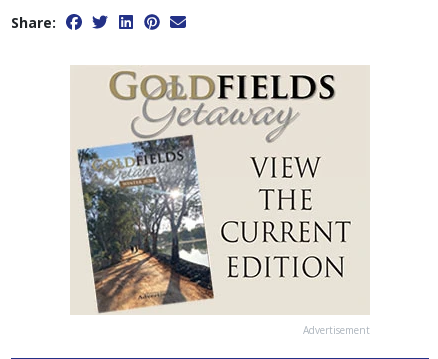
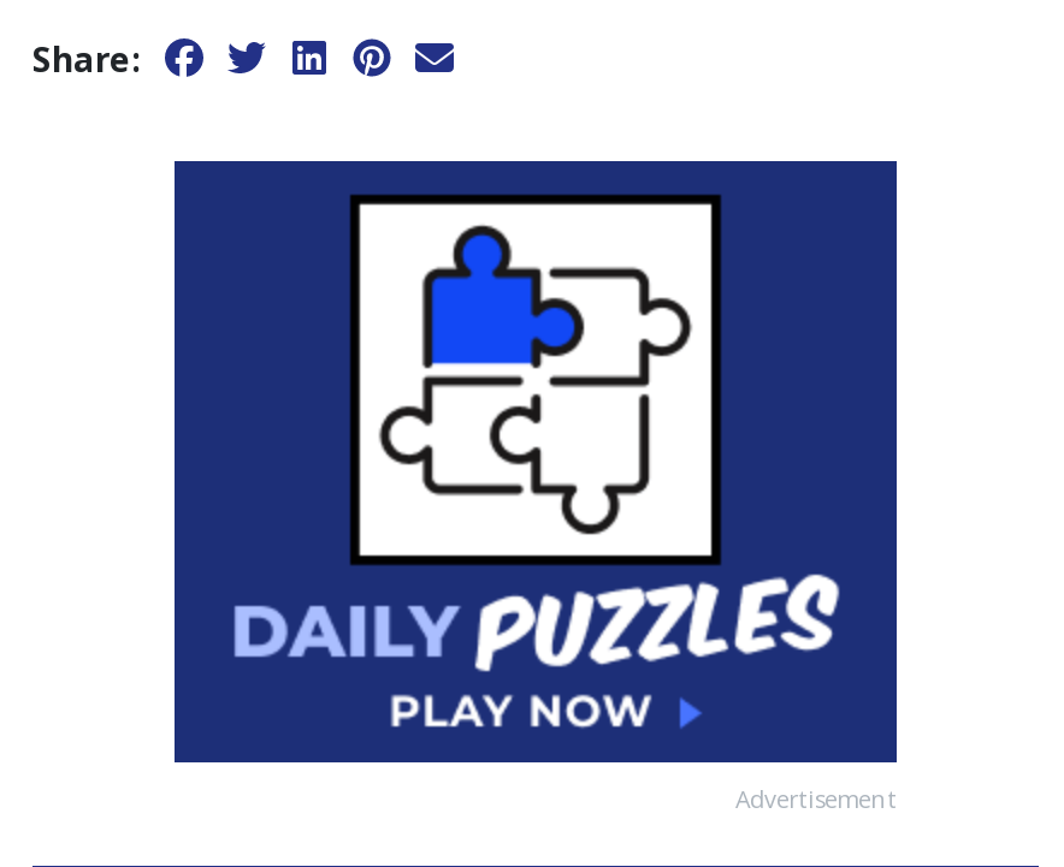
- [image]
+ [image]
